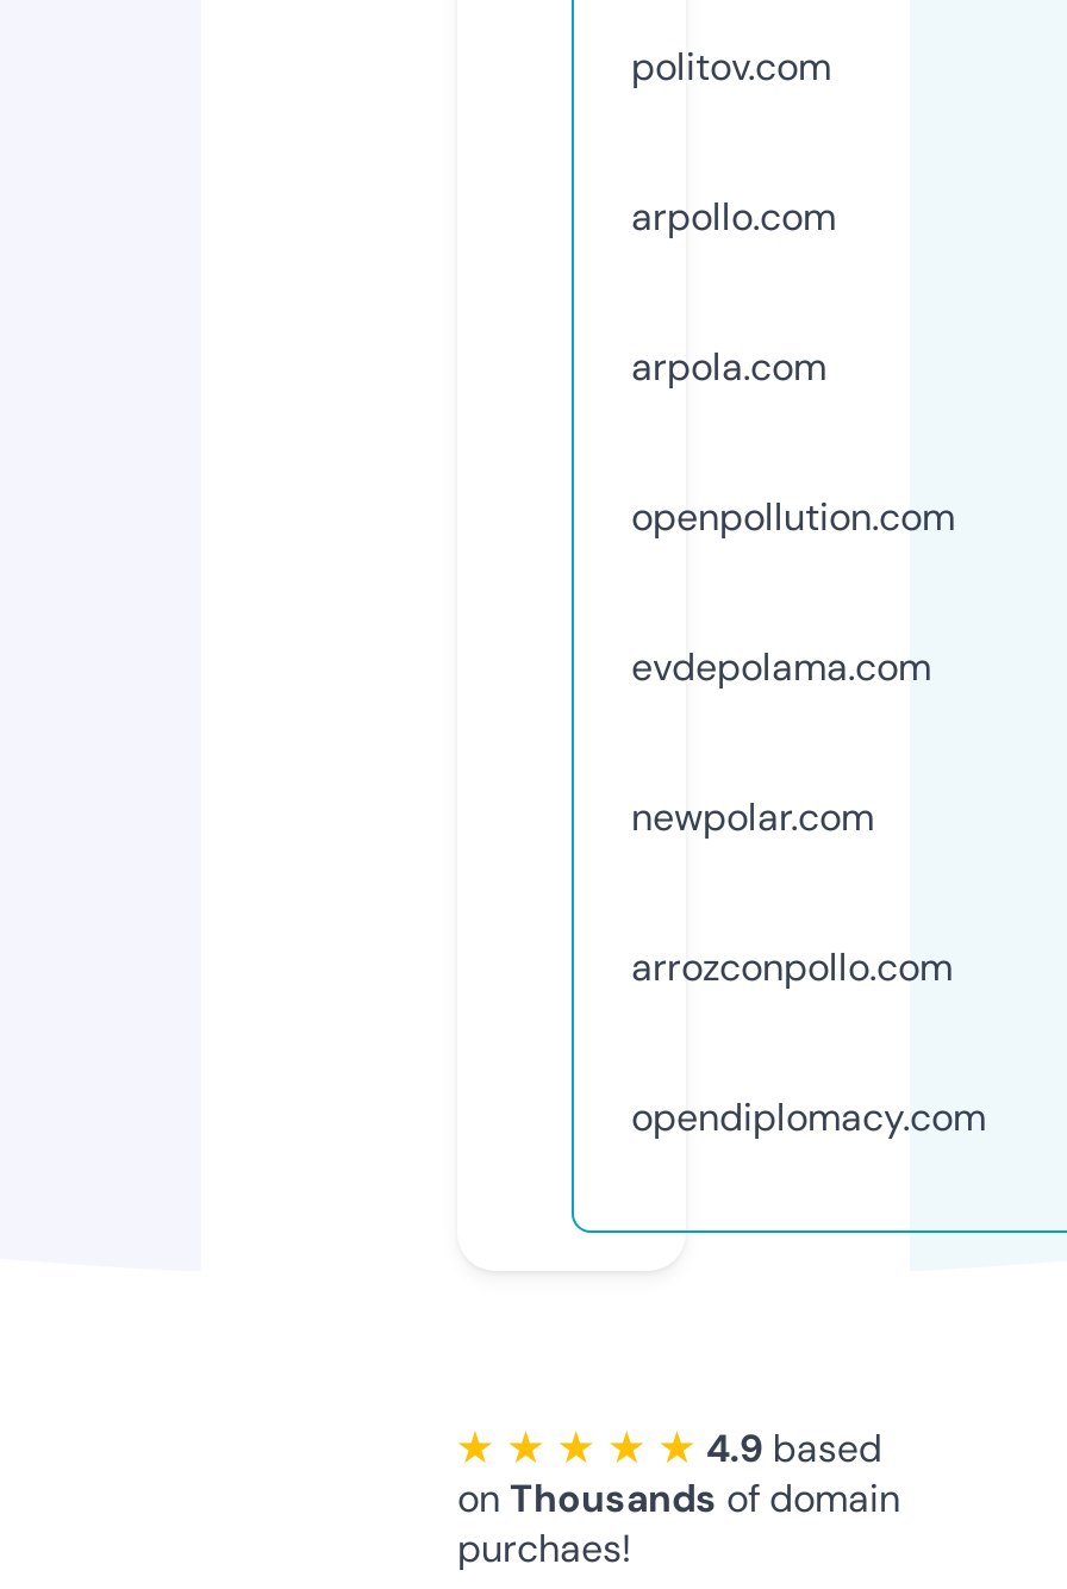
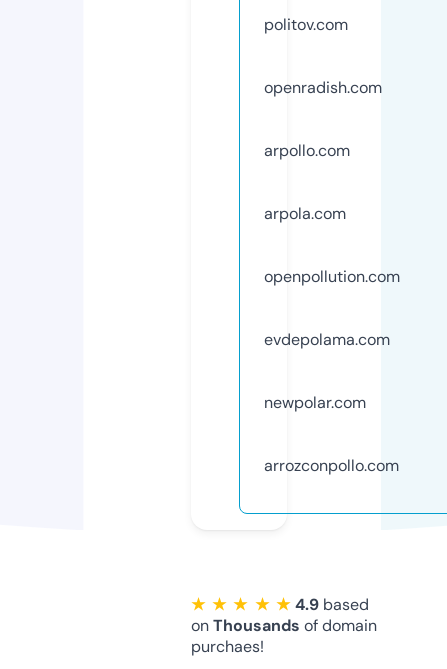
+ openradish.com

moved down: arpollo.com | arpola.com | openpollution.com | evdepolama.com | newpolar.com | arrozconpollo.com

- opendiplomacy.com
